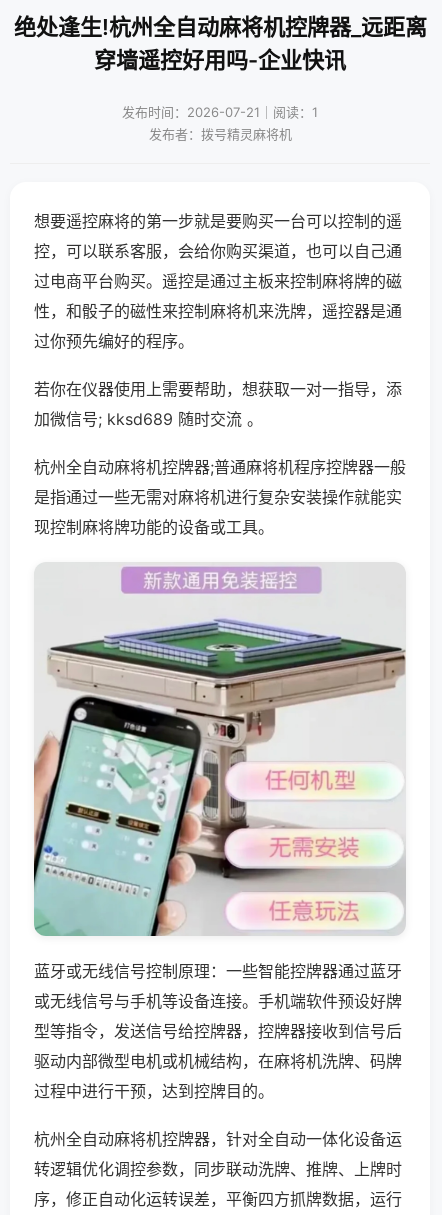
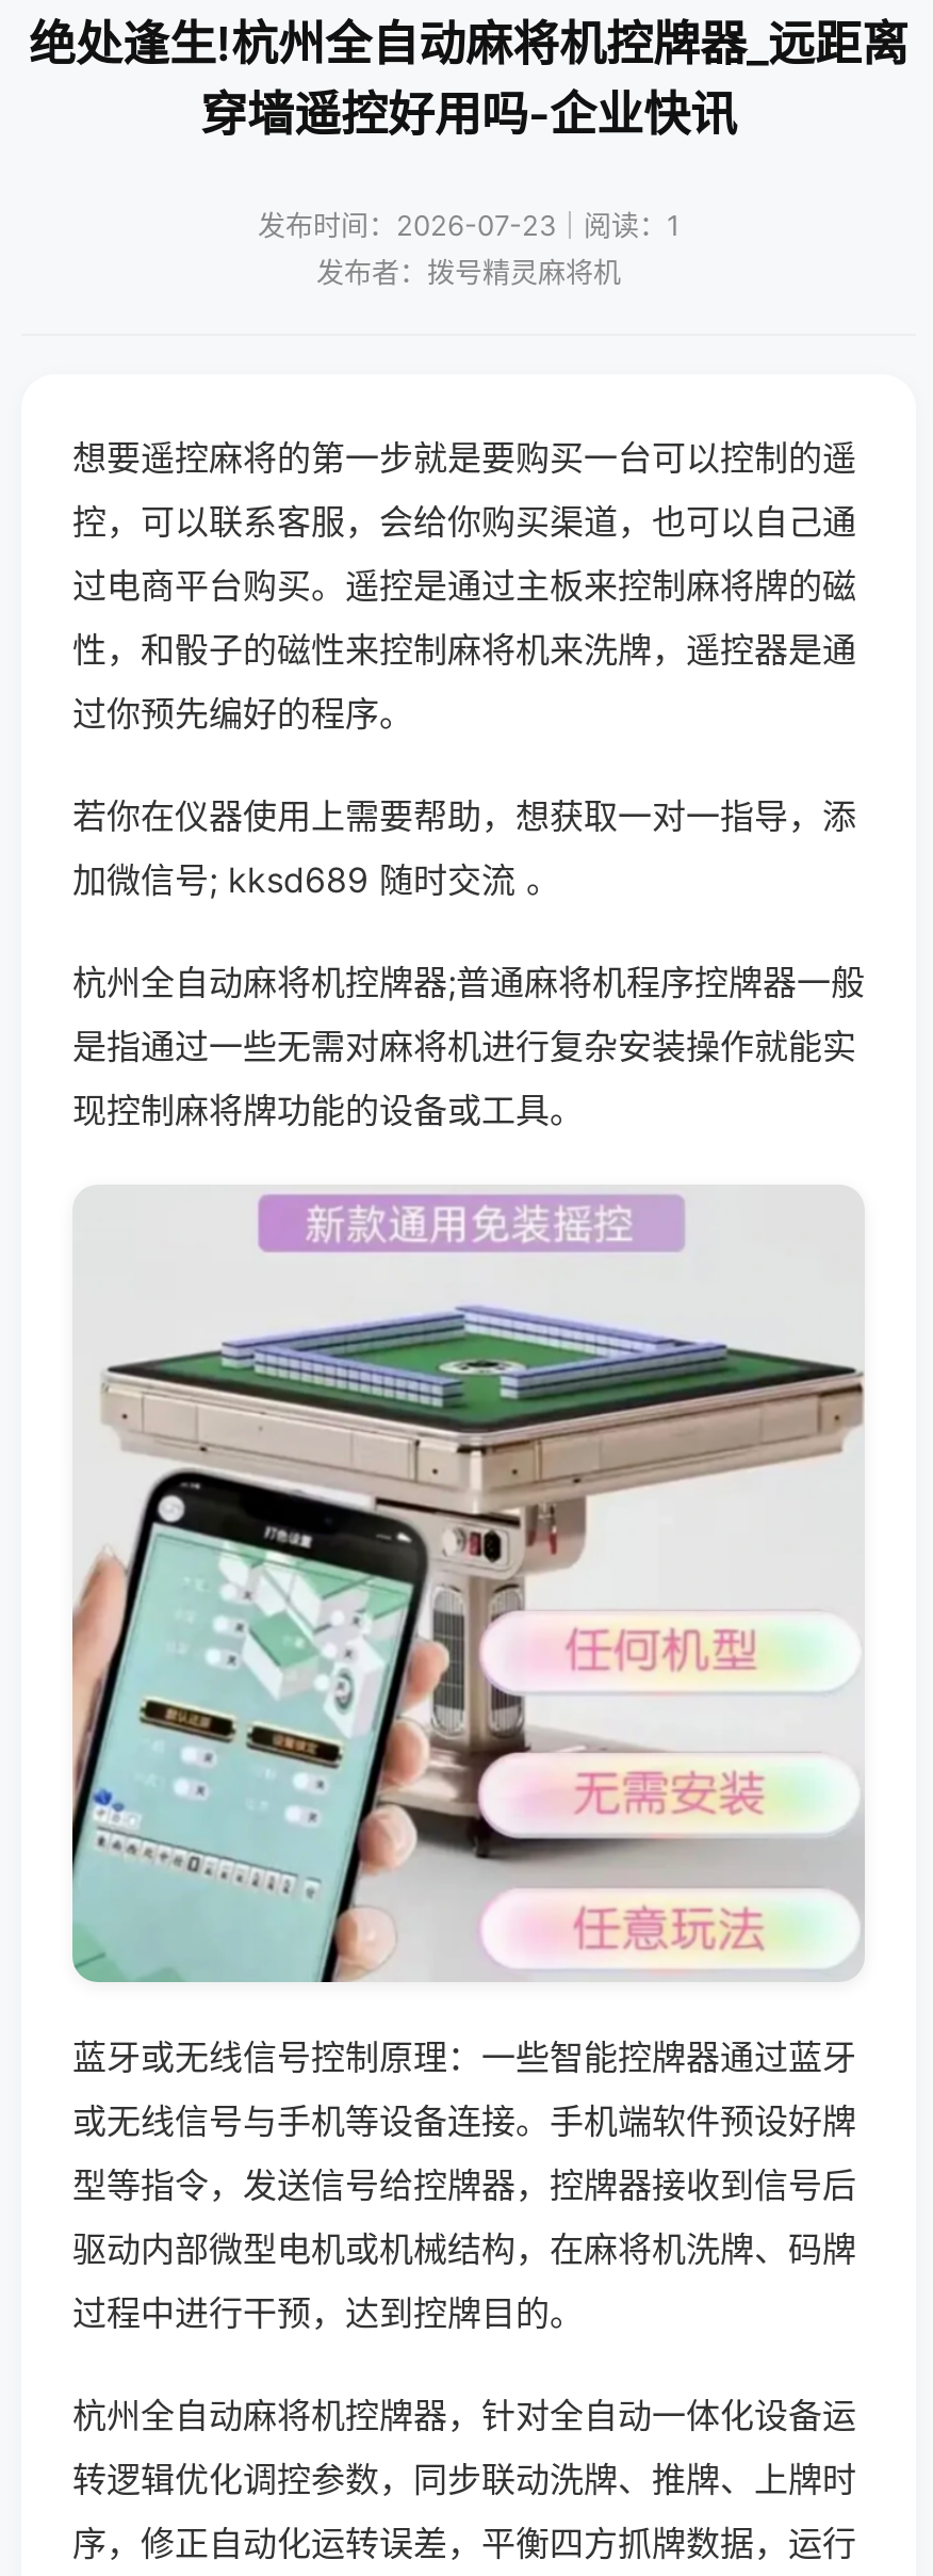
- 发布时间：2026-07-21｜阅读：1
+ 发布时间：2026-07-23｜阅读：1
